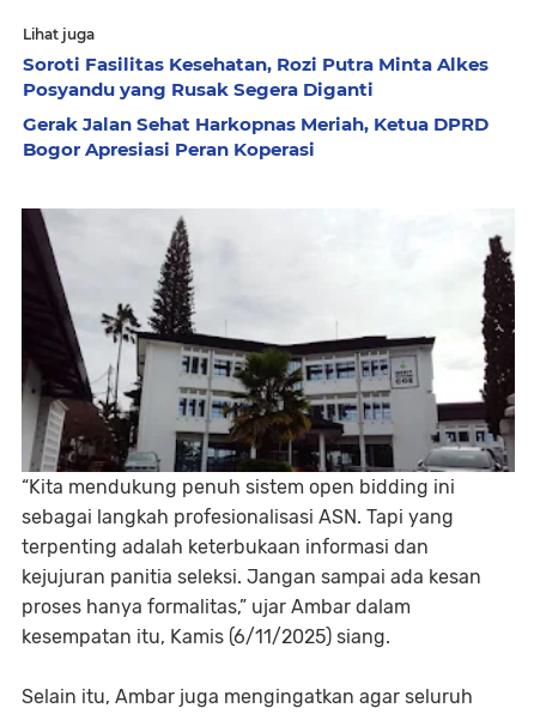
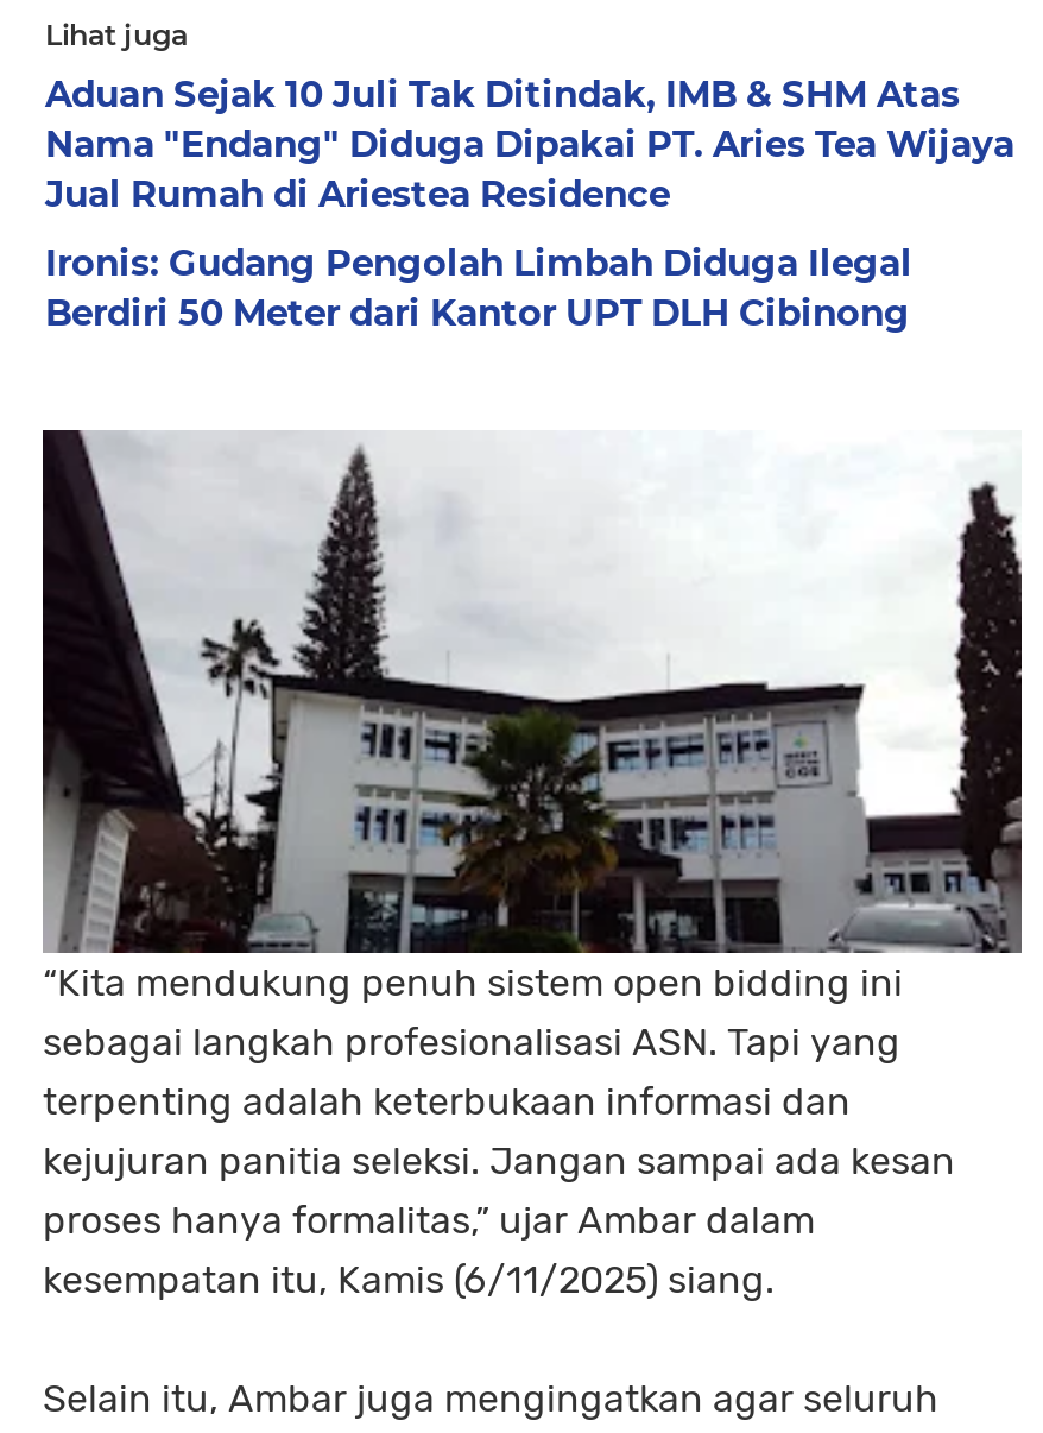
- Soroti Fasilitas Kesehatan, Rozi Putra Minta Alkes
- Posyandu yang Rusak Segera Diganti
+ Aduan Sejak 10 Juli Tak Ditindak, IMB & SHM Atas
+ Nama "Endang" Diduga Dipakai PT. Aries Tea Wijaya
+ Jual Rumah di Ariestea Residence

- Gerak Jalan Sehat Harkopnas Meriah, Ketua DPRD
- Bogor Apresiasi Peran Koperasi
+ Ironis: Gudang Pengolah Limbah Diduga Ilegal
+ Berdiri 50 Meter dari Kantor UPT DLH Cibinong
